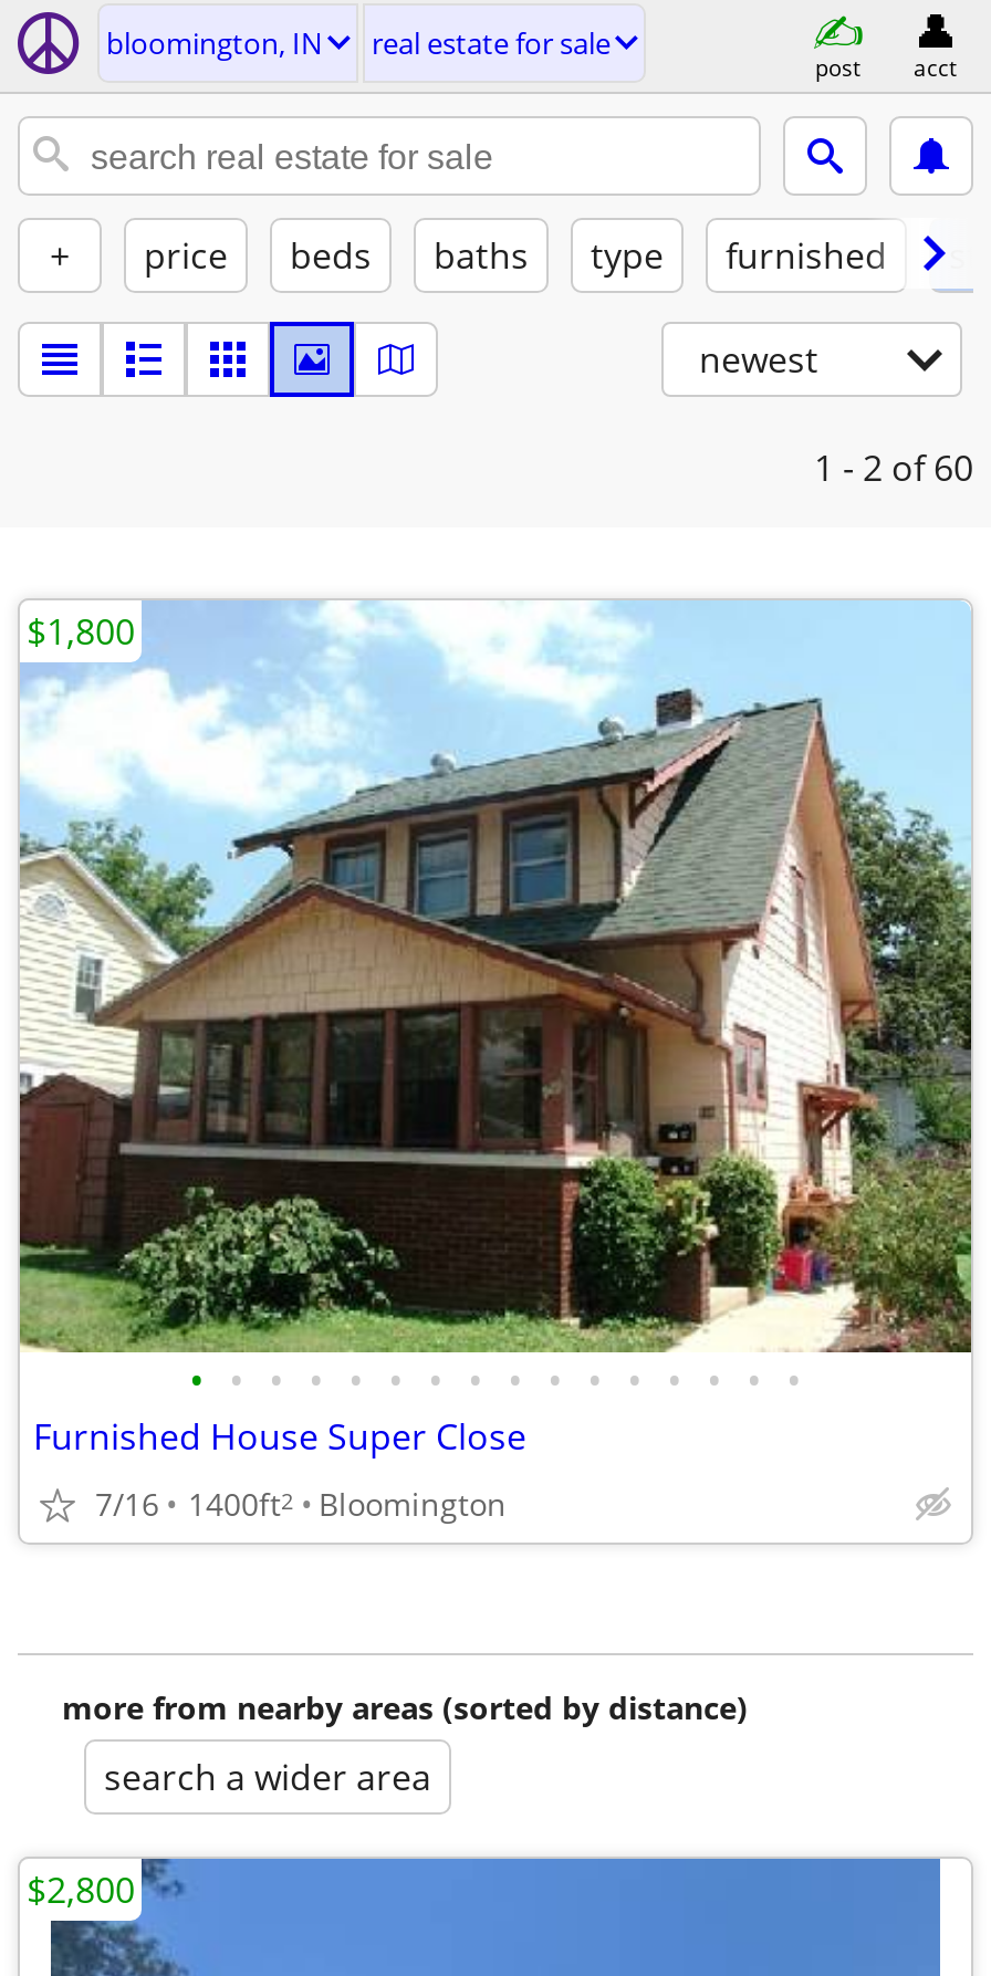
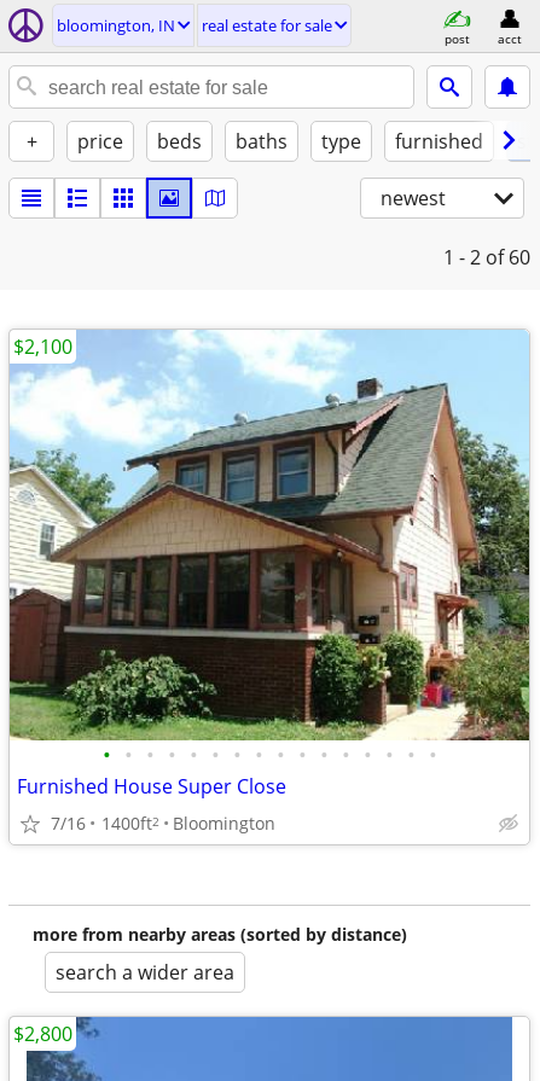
- $1,800
+ $2,100
